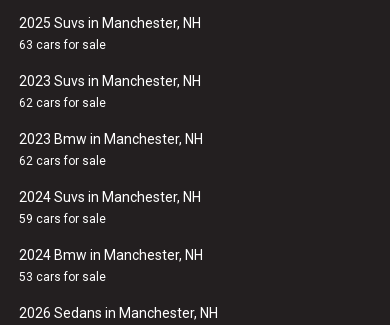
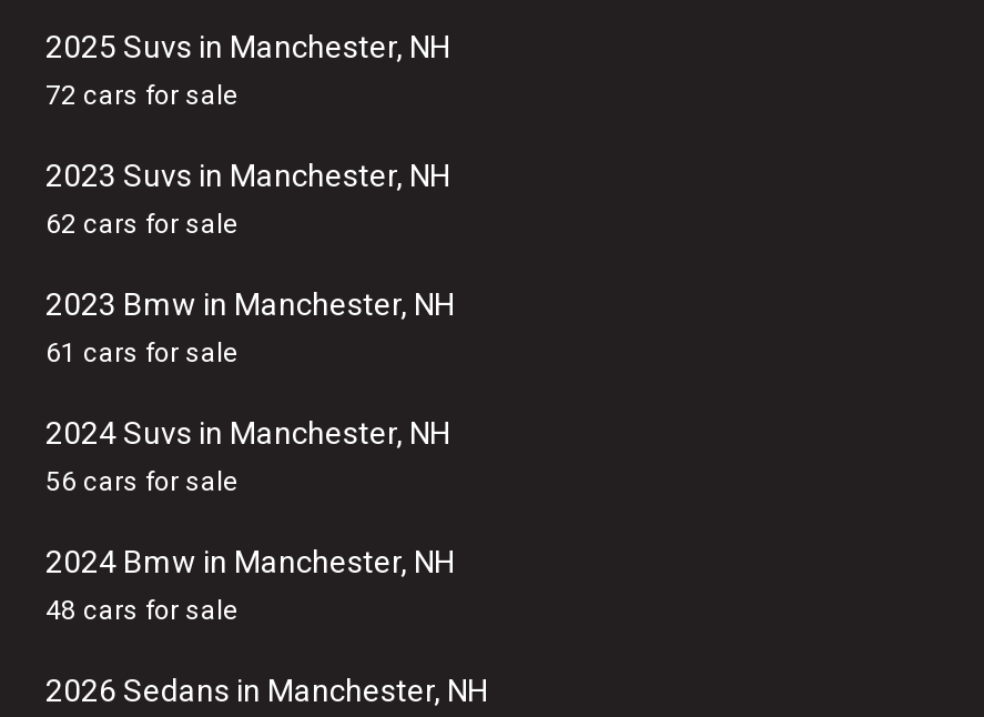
- 63 cars for sale
+ 72 cars for sale

- 62 cars for sale
+ 61 cars for sale

- 59 cars for sale
+ 56 cars for sale

- 53 cars for sale
+ 48 cars for sale
